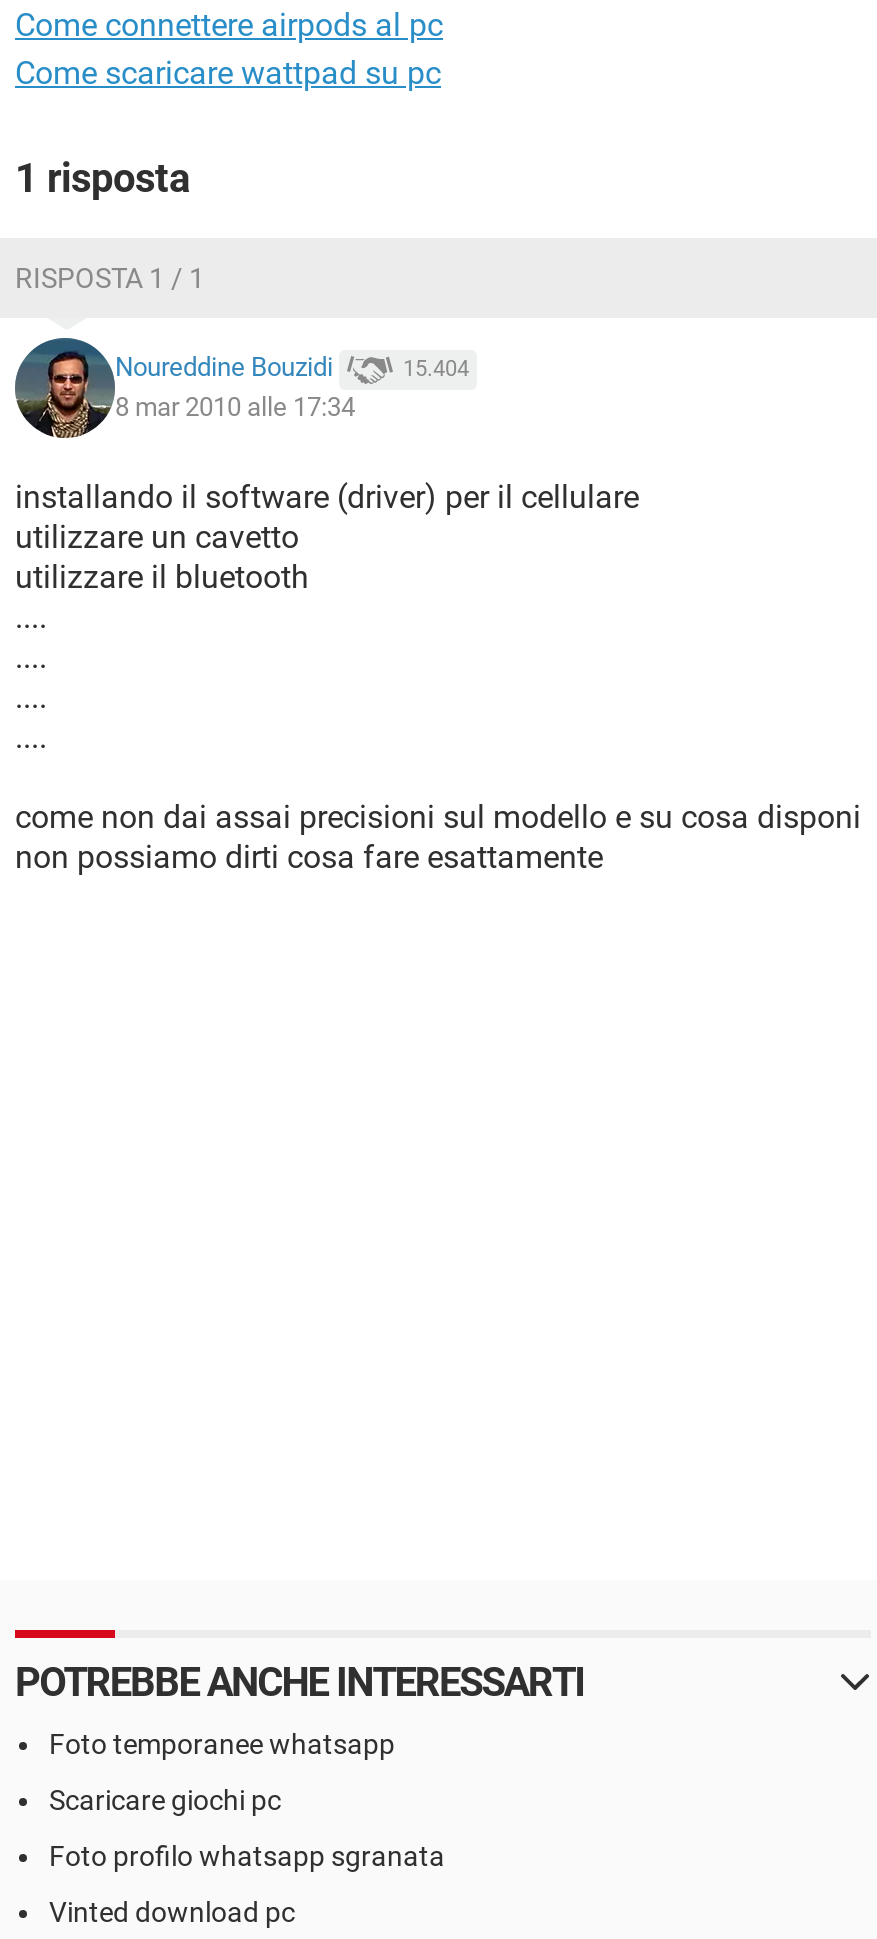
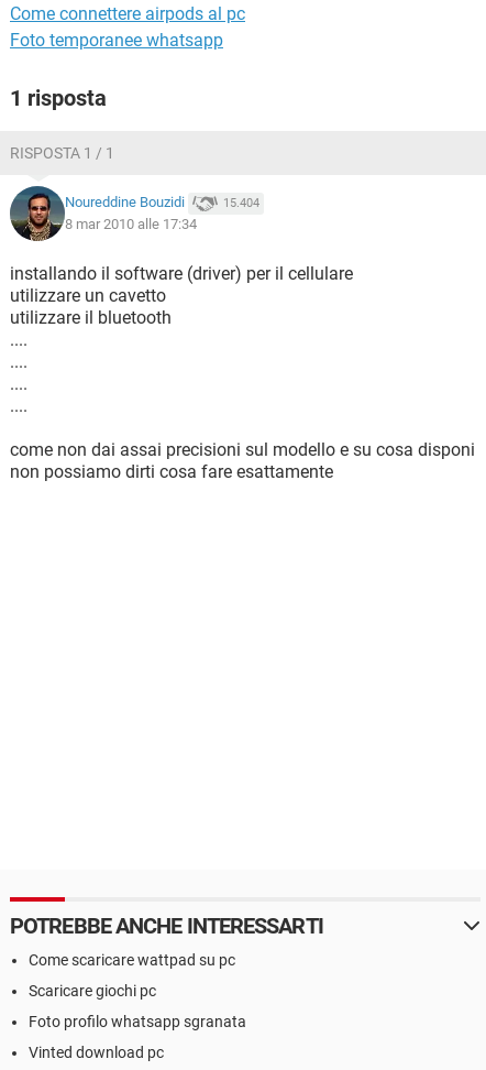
moved down: Come scaricare wattpad su pc

moved up: Foto temporanee whatsapp
